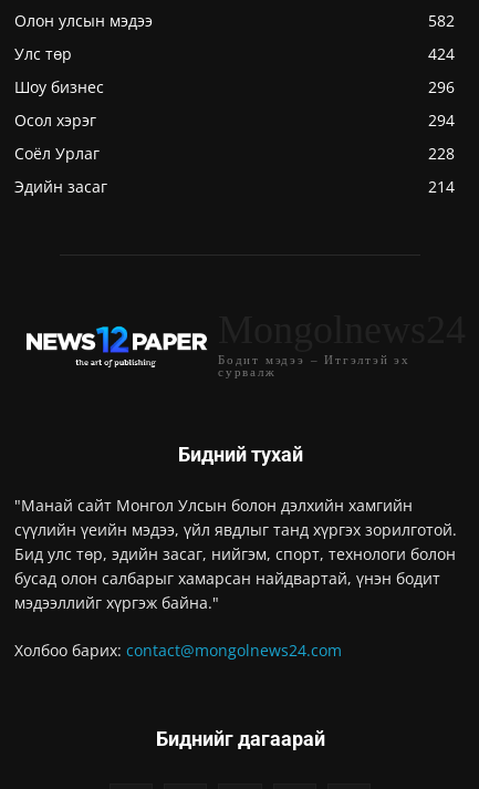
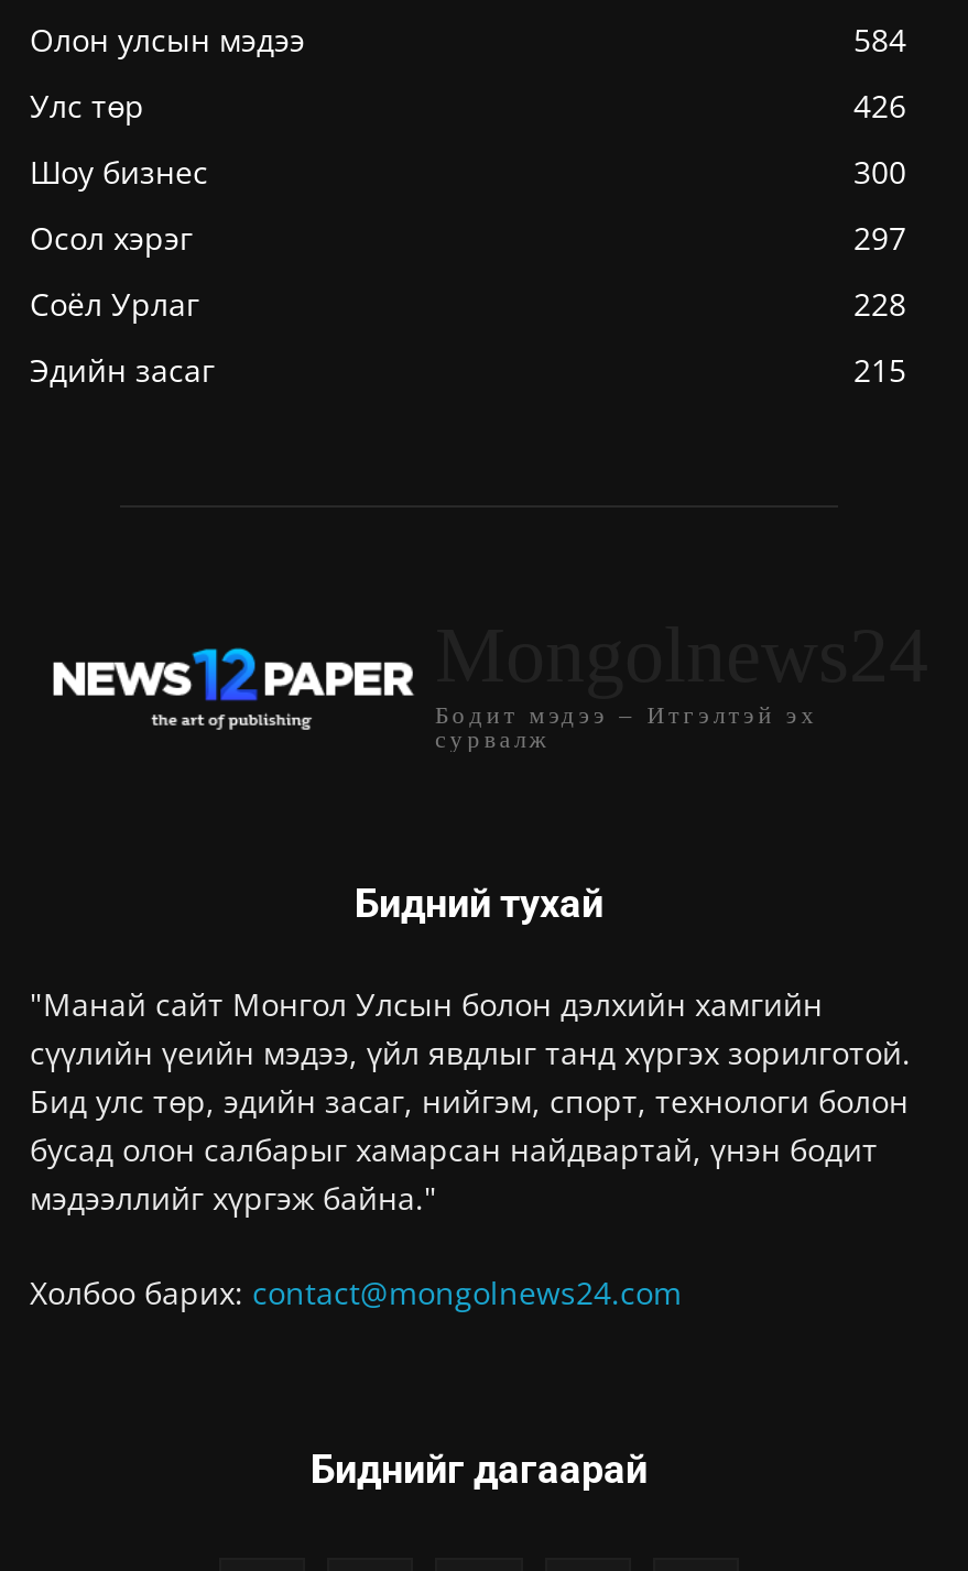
- 582
+ 584

- 424
+ 426

- 296
+ 300

- 294
+ 297

- 214
+ 215
